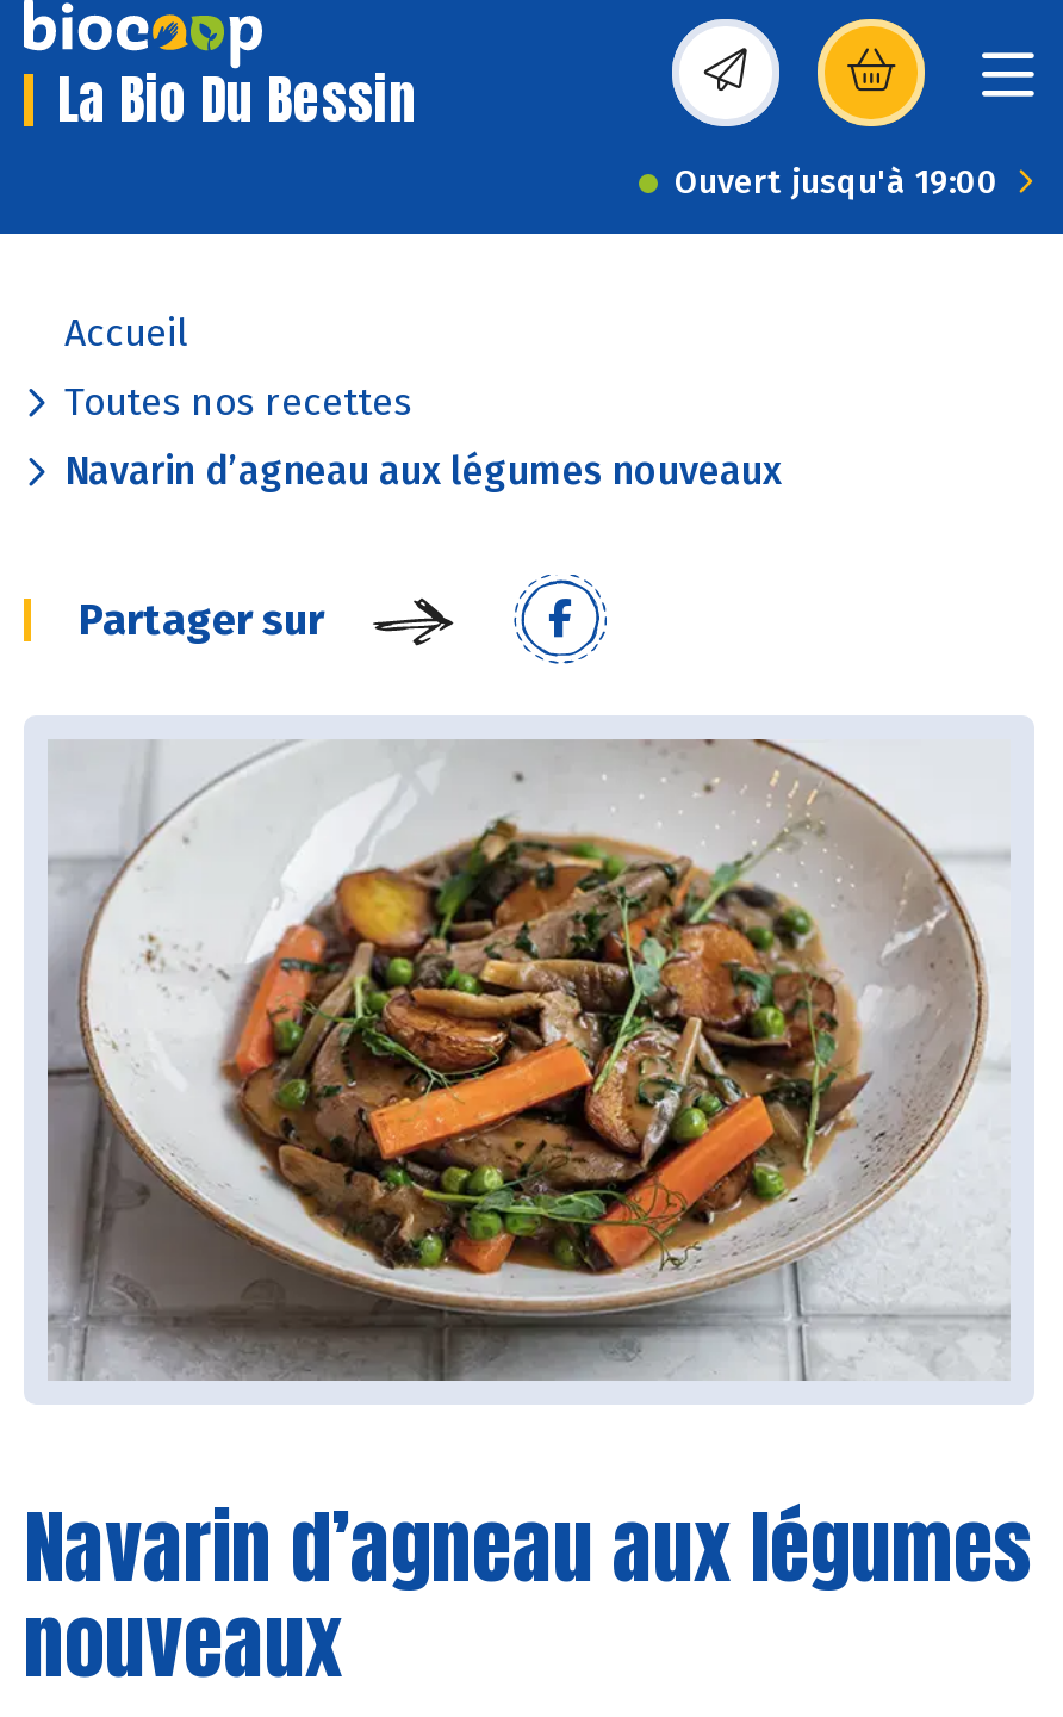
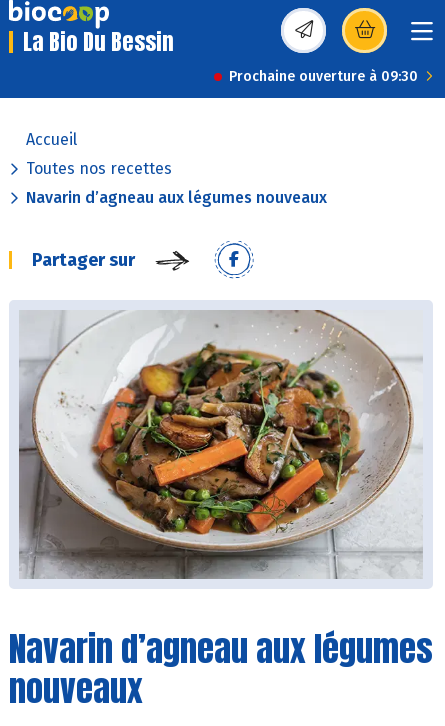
- Ouvert jusqu'à 19:00
+ Prochaine ouverture à 09:30
